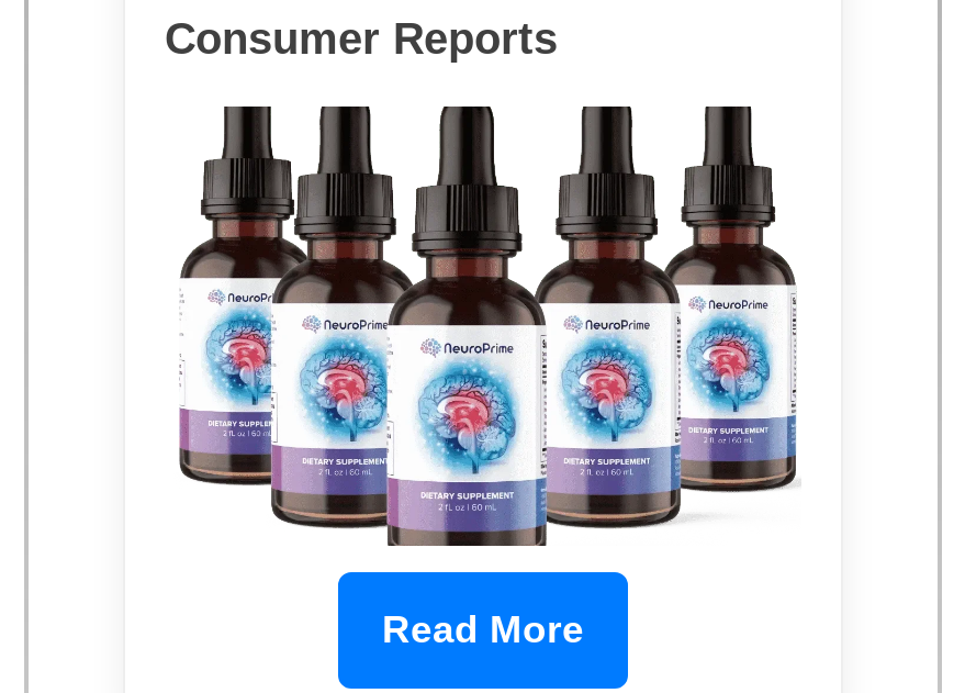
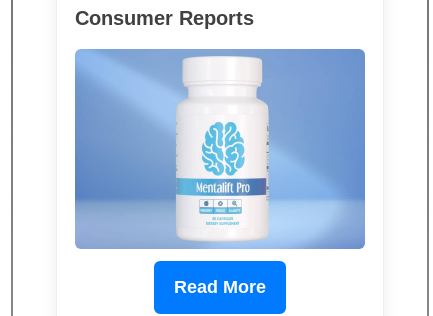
- [image]
+ [image]
